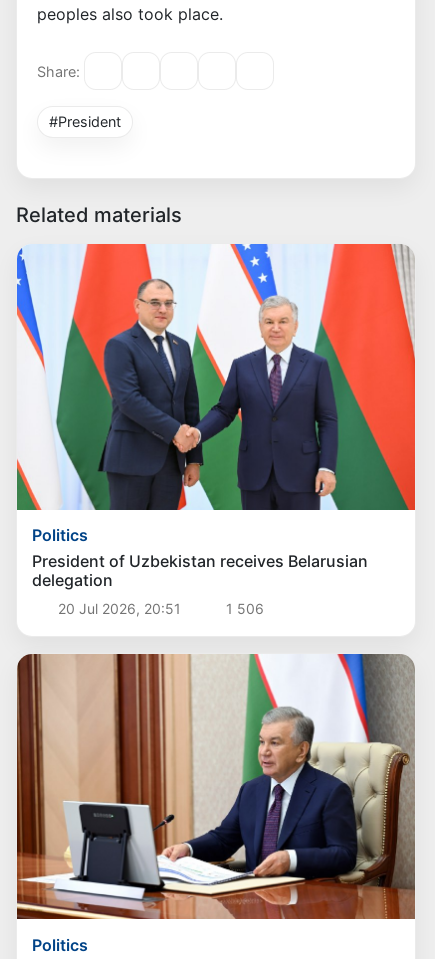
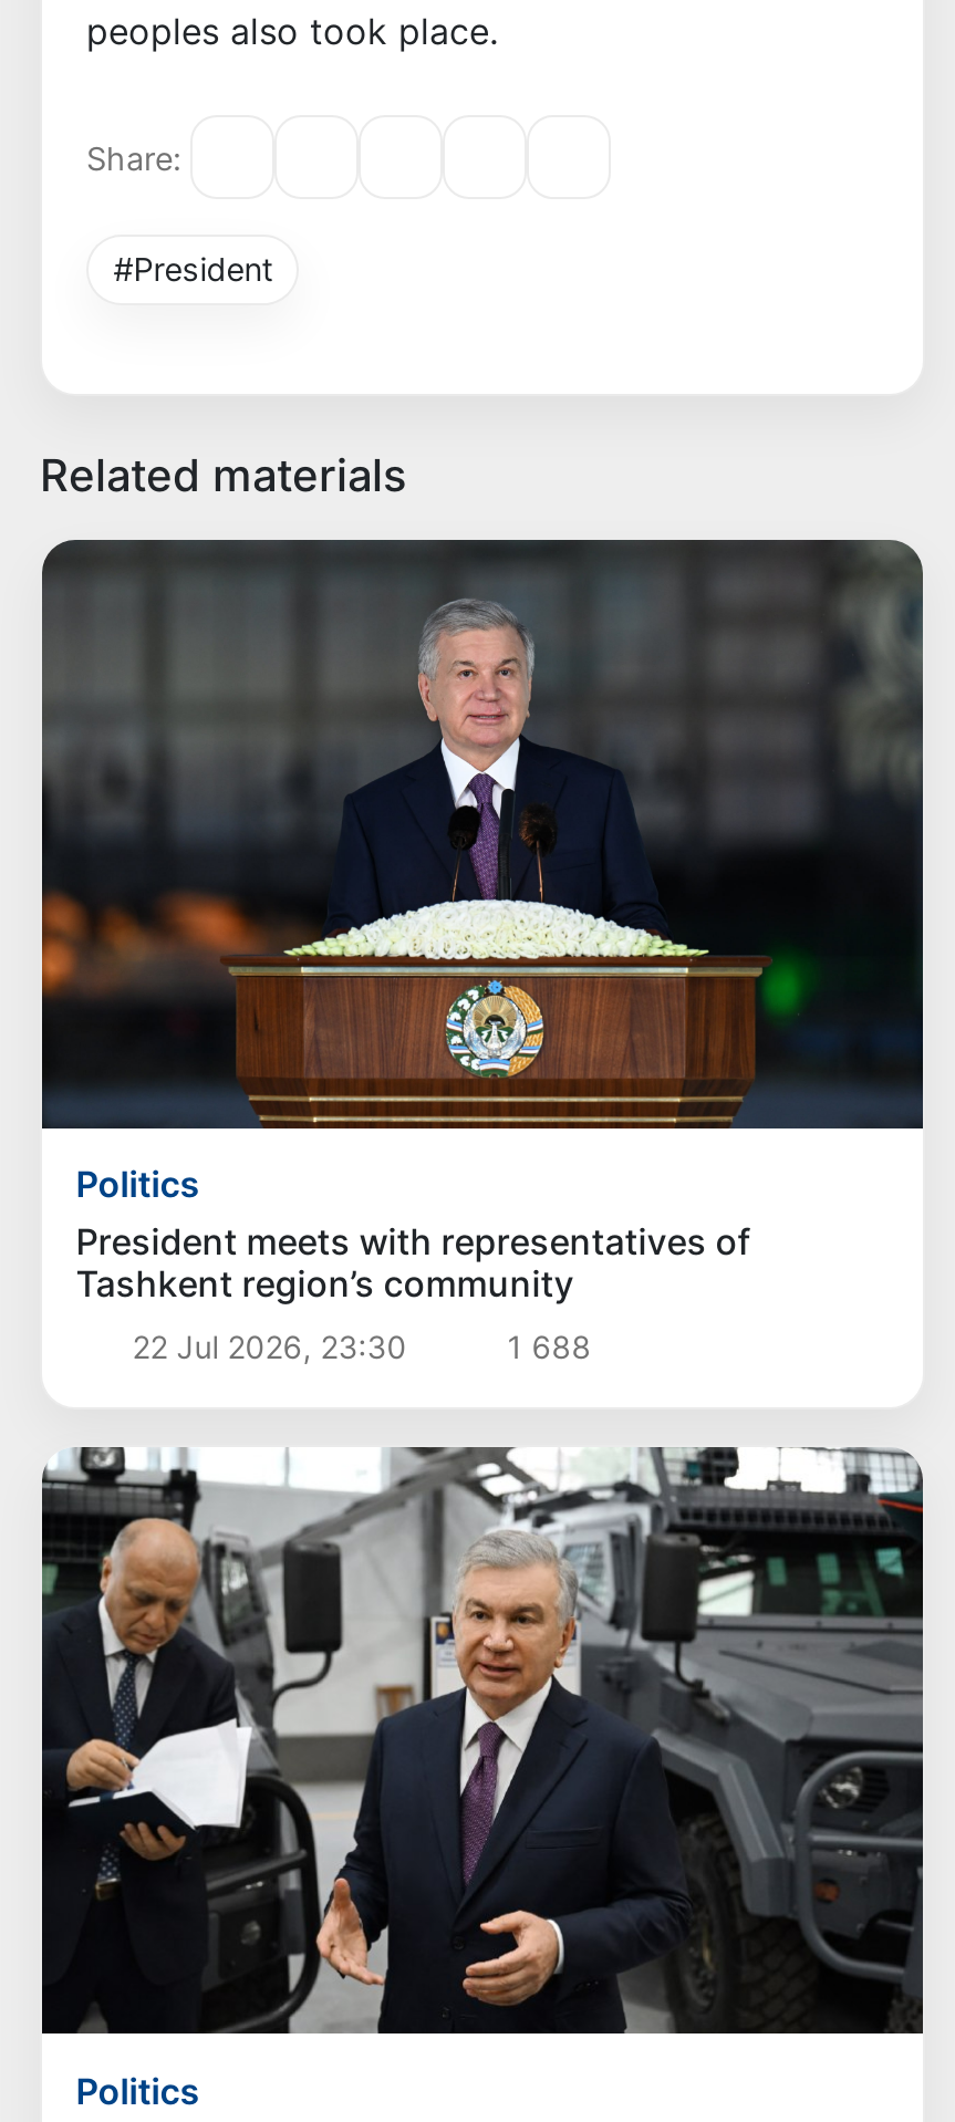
- [image]
+ [image]

- President of Uzbekistan receives Belarusian
- delegation
+ President meets with representatives of
+ Tashkent region’s community

- 20 Jul 2026, 20:51
- 1 506
+ 22 Jul 2026, 23:30
+ 1 688

- [image]
+ [image]
